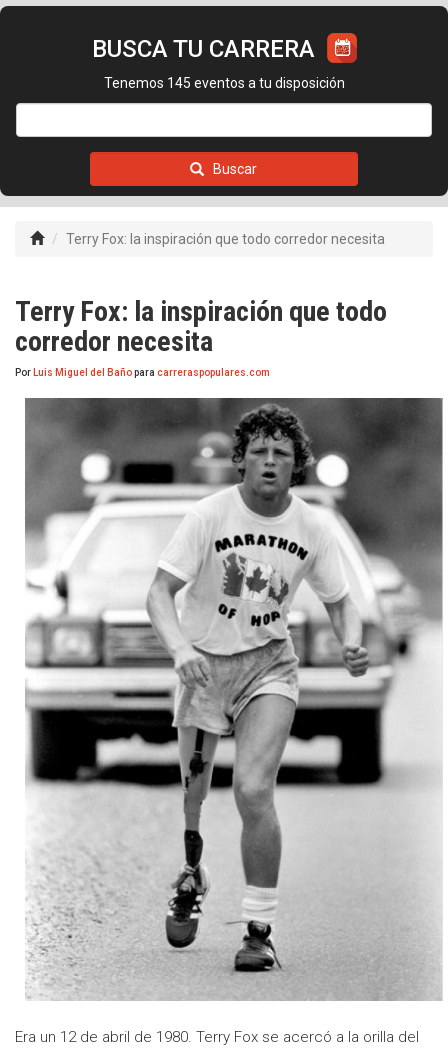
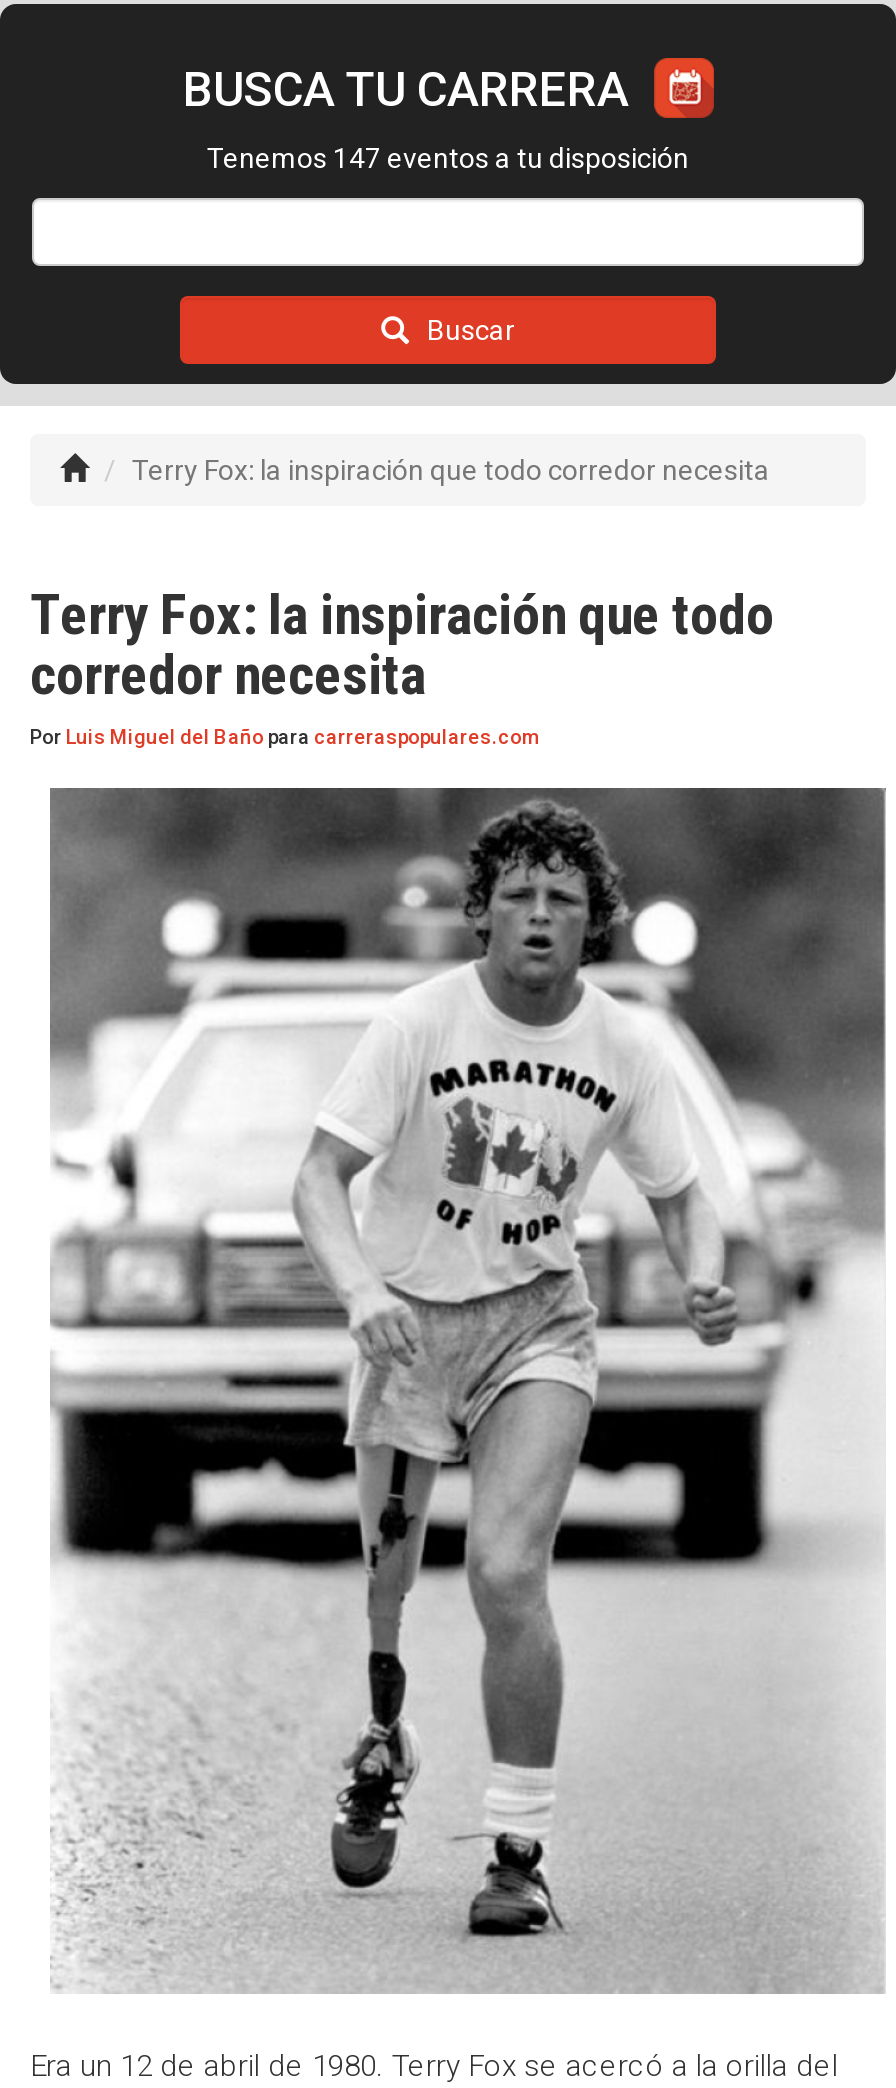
- Tenemos 145 eventos a tu disposición
+ Tenemos 147 eventos a tu disposición
